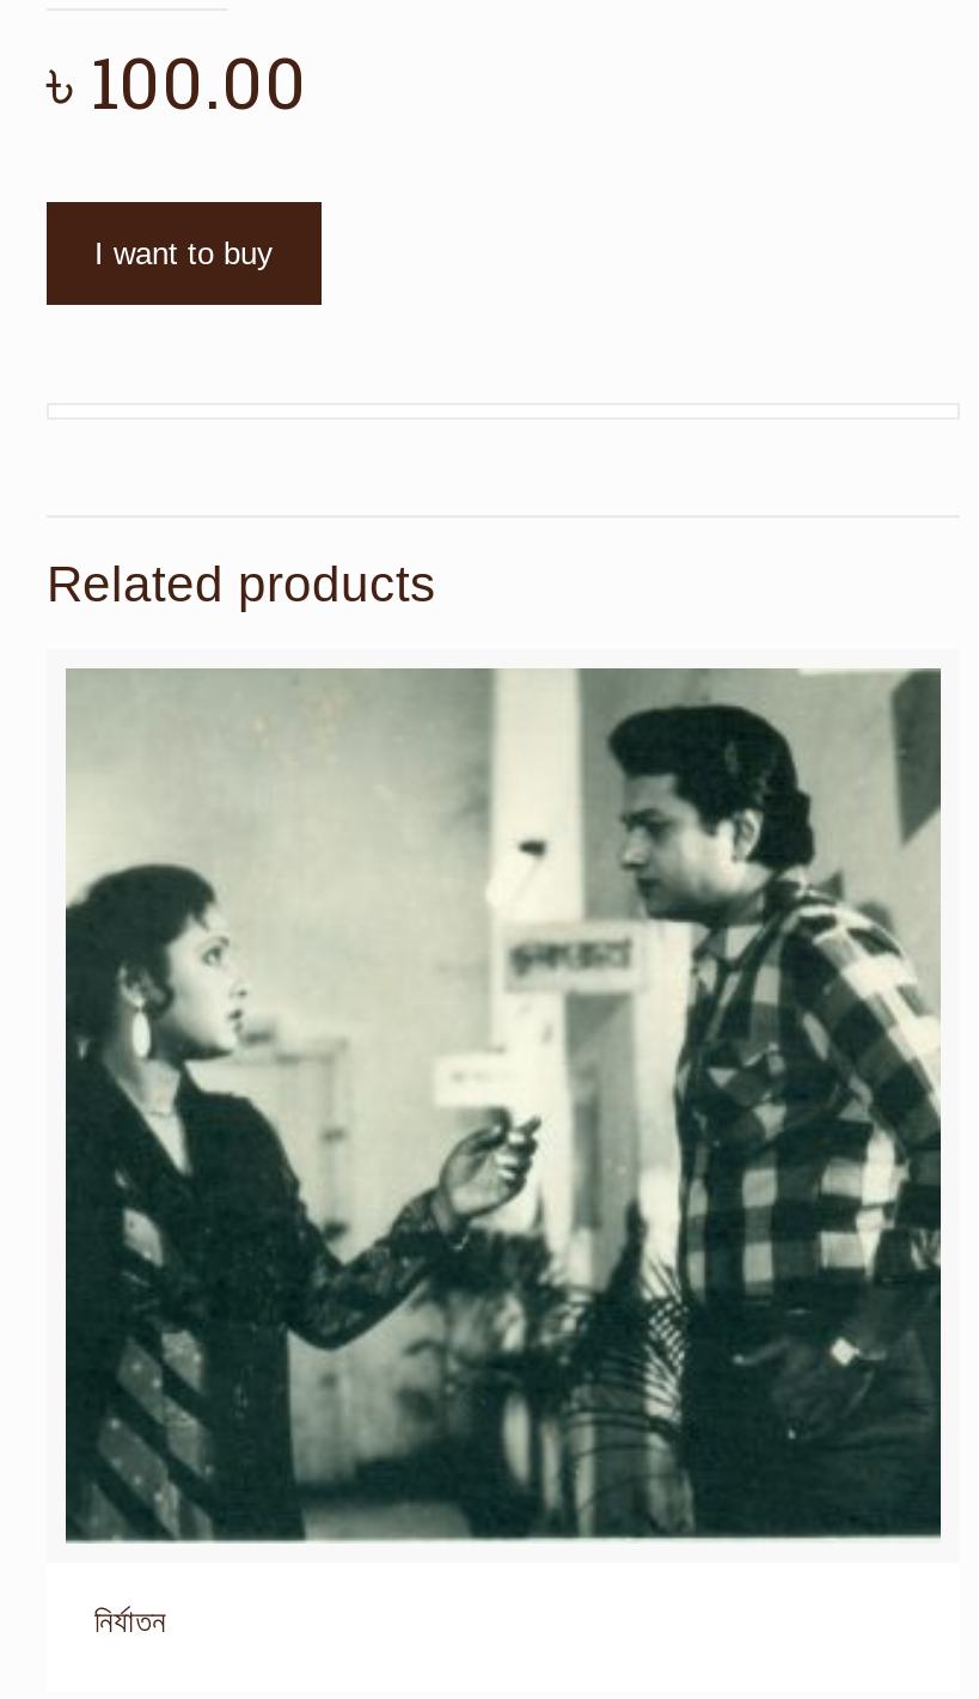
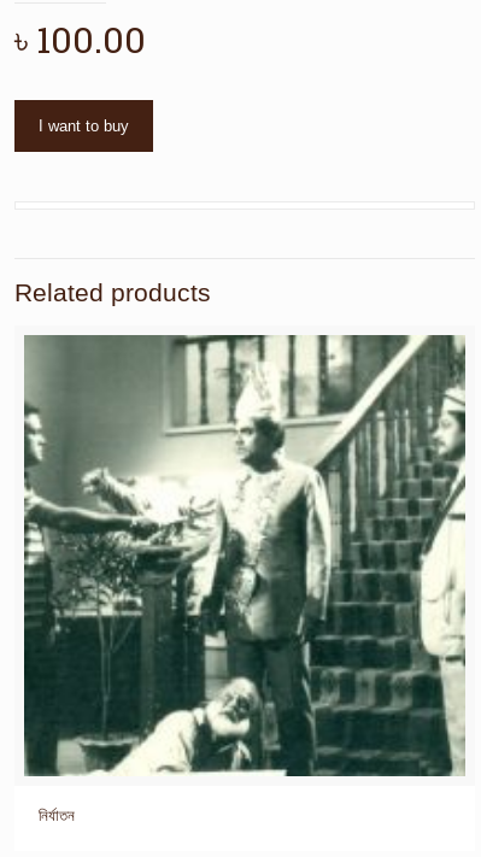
- [image]
+ [image]
